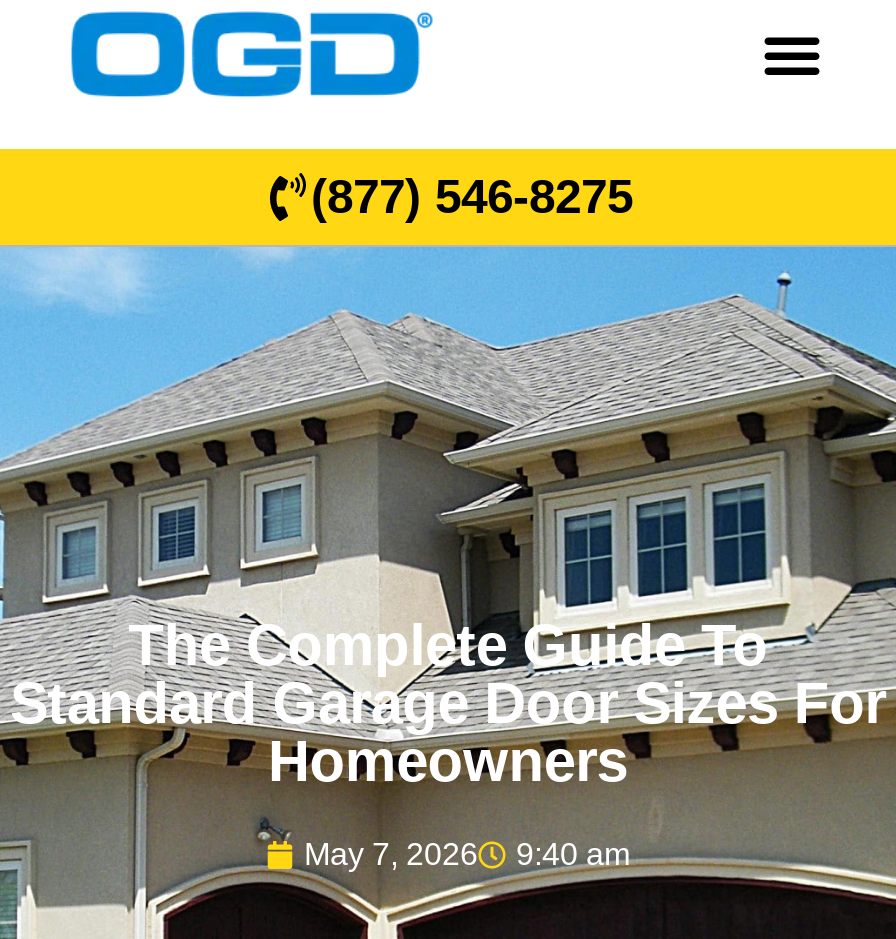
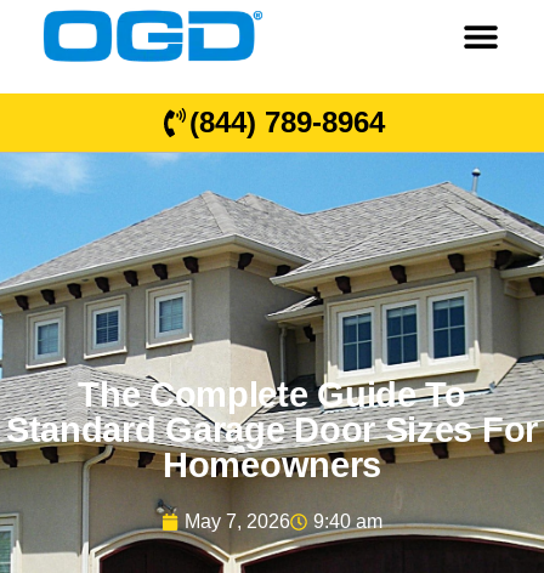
- (877) 546-8275
+ (844) 789-8964
